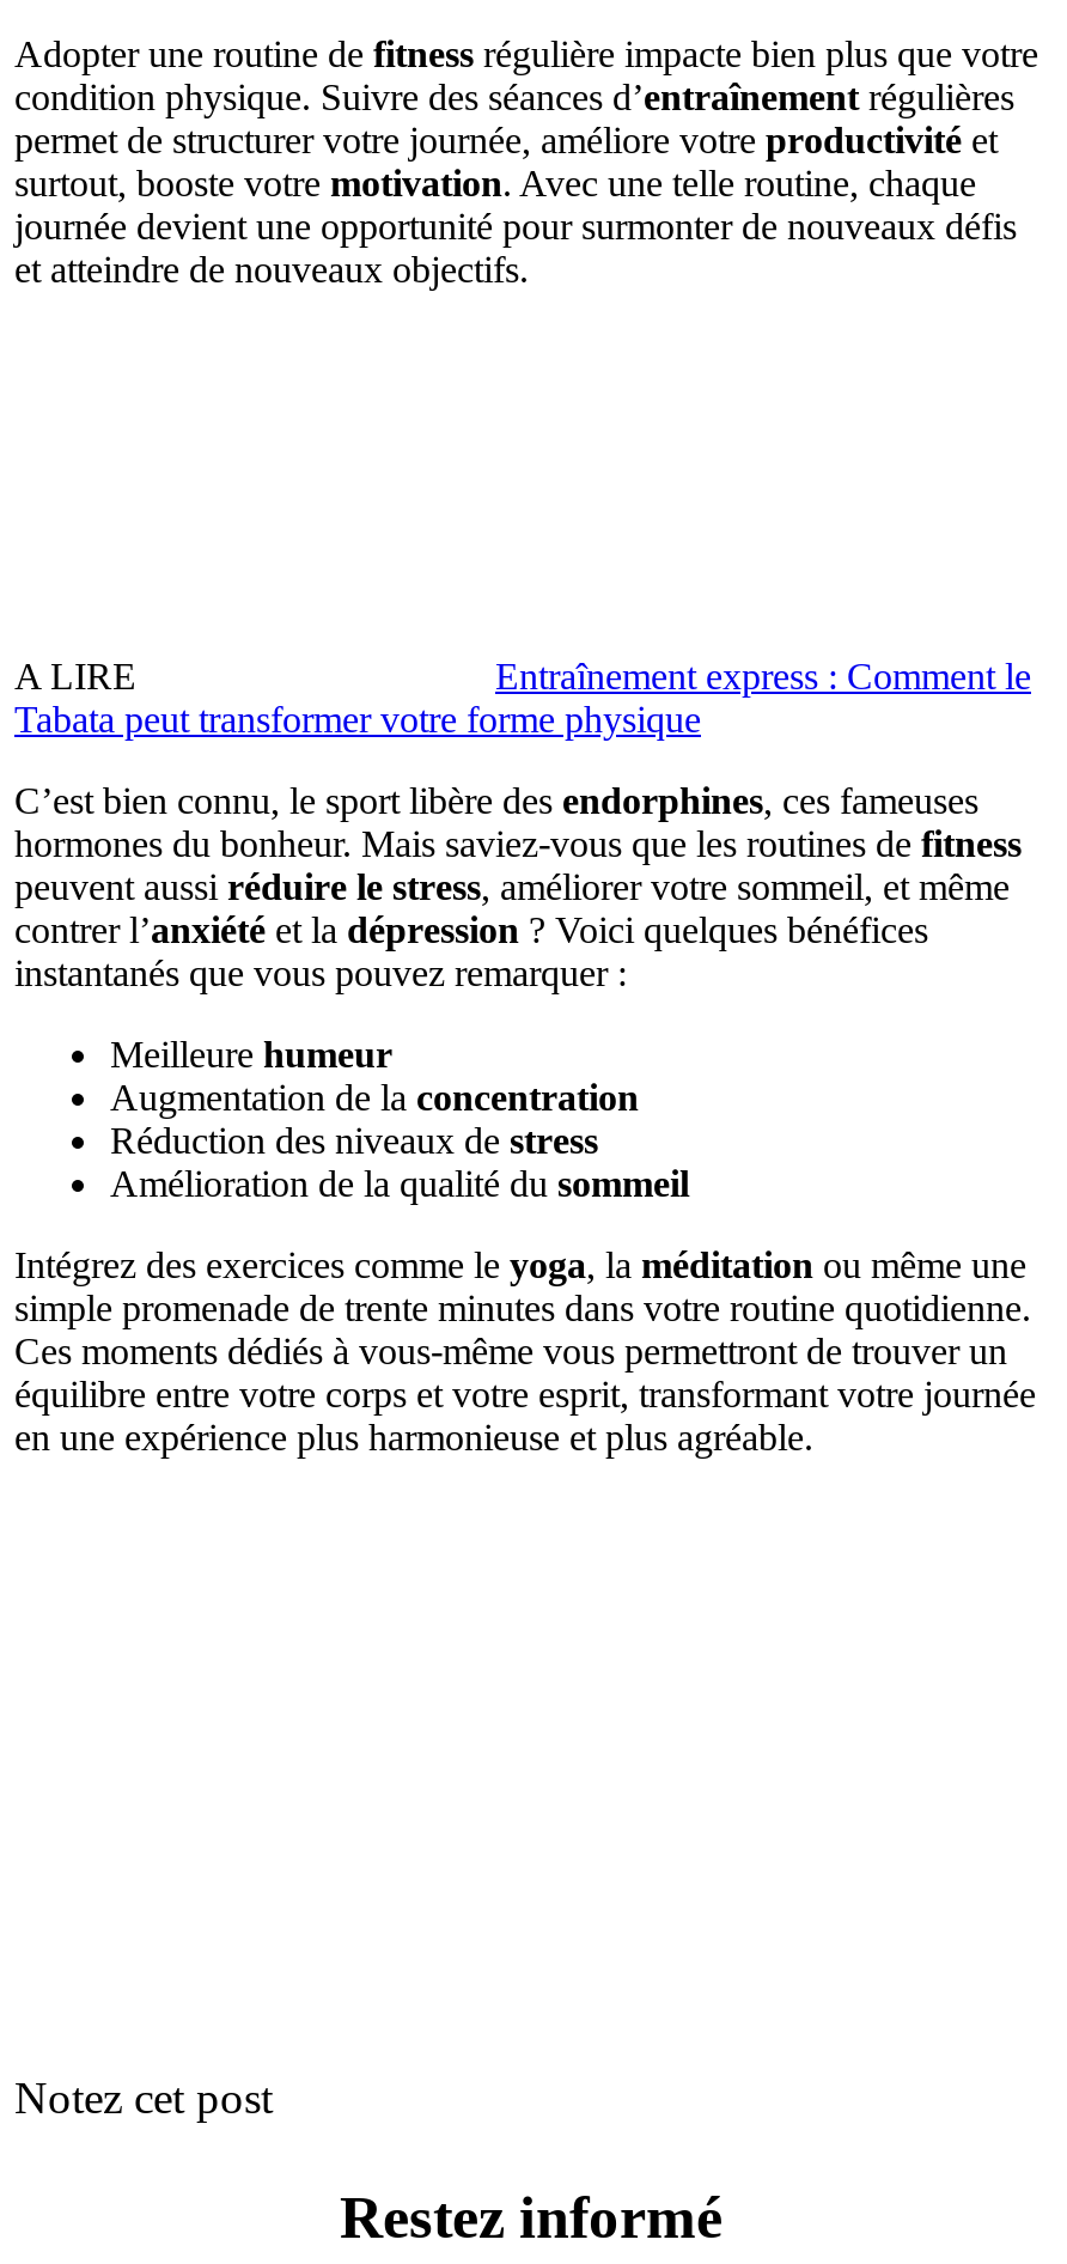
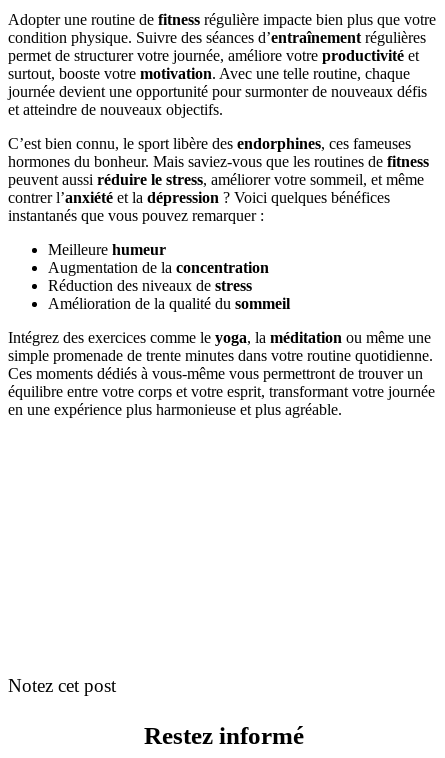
- A LIRE
- Entraînement express : Comment le
- Tabata peut transformer votre forme physique
